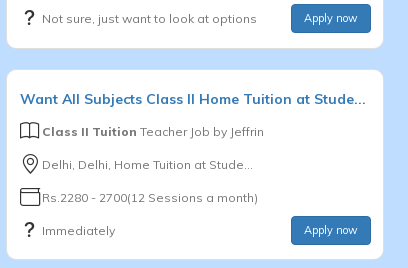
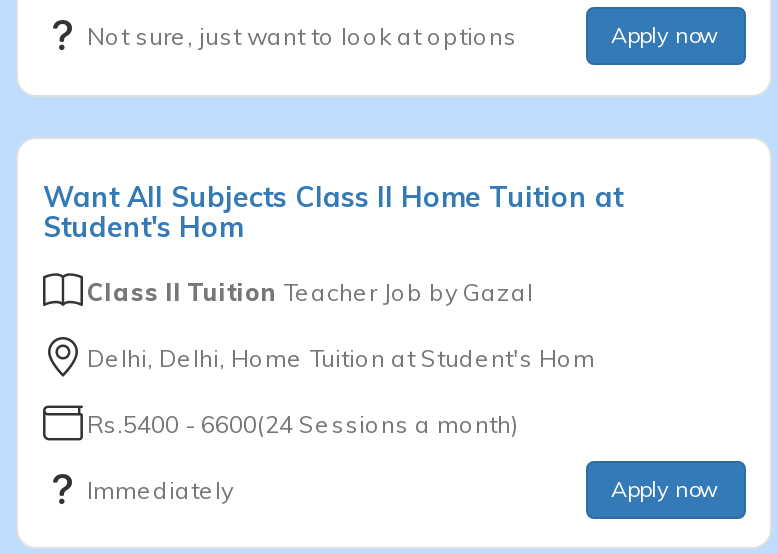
- Want All Subjects Class II Home Tuition at Stude...
+ Want All Subjects Class II Home Tuition at
+ Student's Hom

- Class II Tuition Teacher Job by Jeffrin
+ Class II Tuition Teacher Job by Gazal

- Delhi, Delhi, Home Tuition at Stude...
+ Delhi, Delhi, Home Tuition at Student's Hom

- Rs.2280 - 2700(12 Sessions a month)
+ Rs.5400 - 6600(24 Sessions a month)
